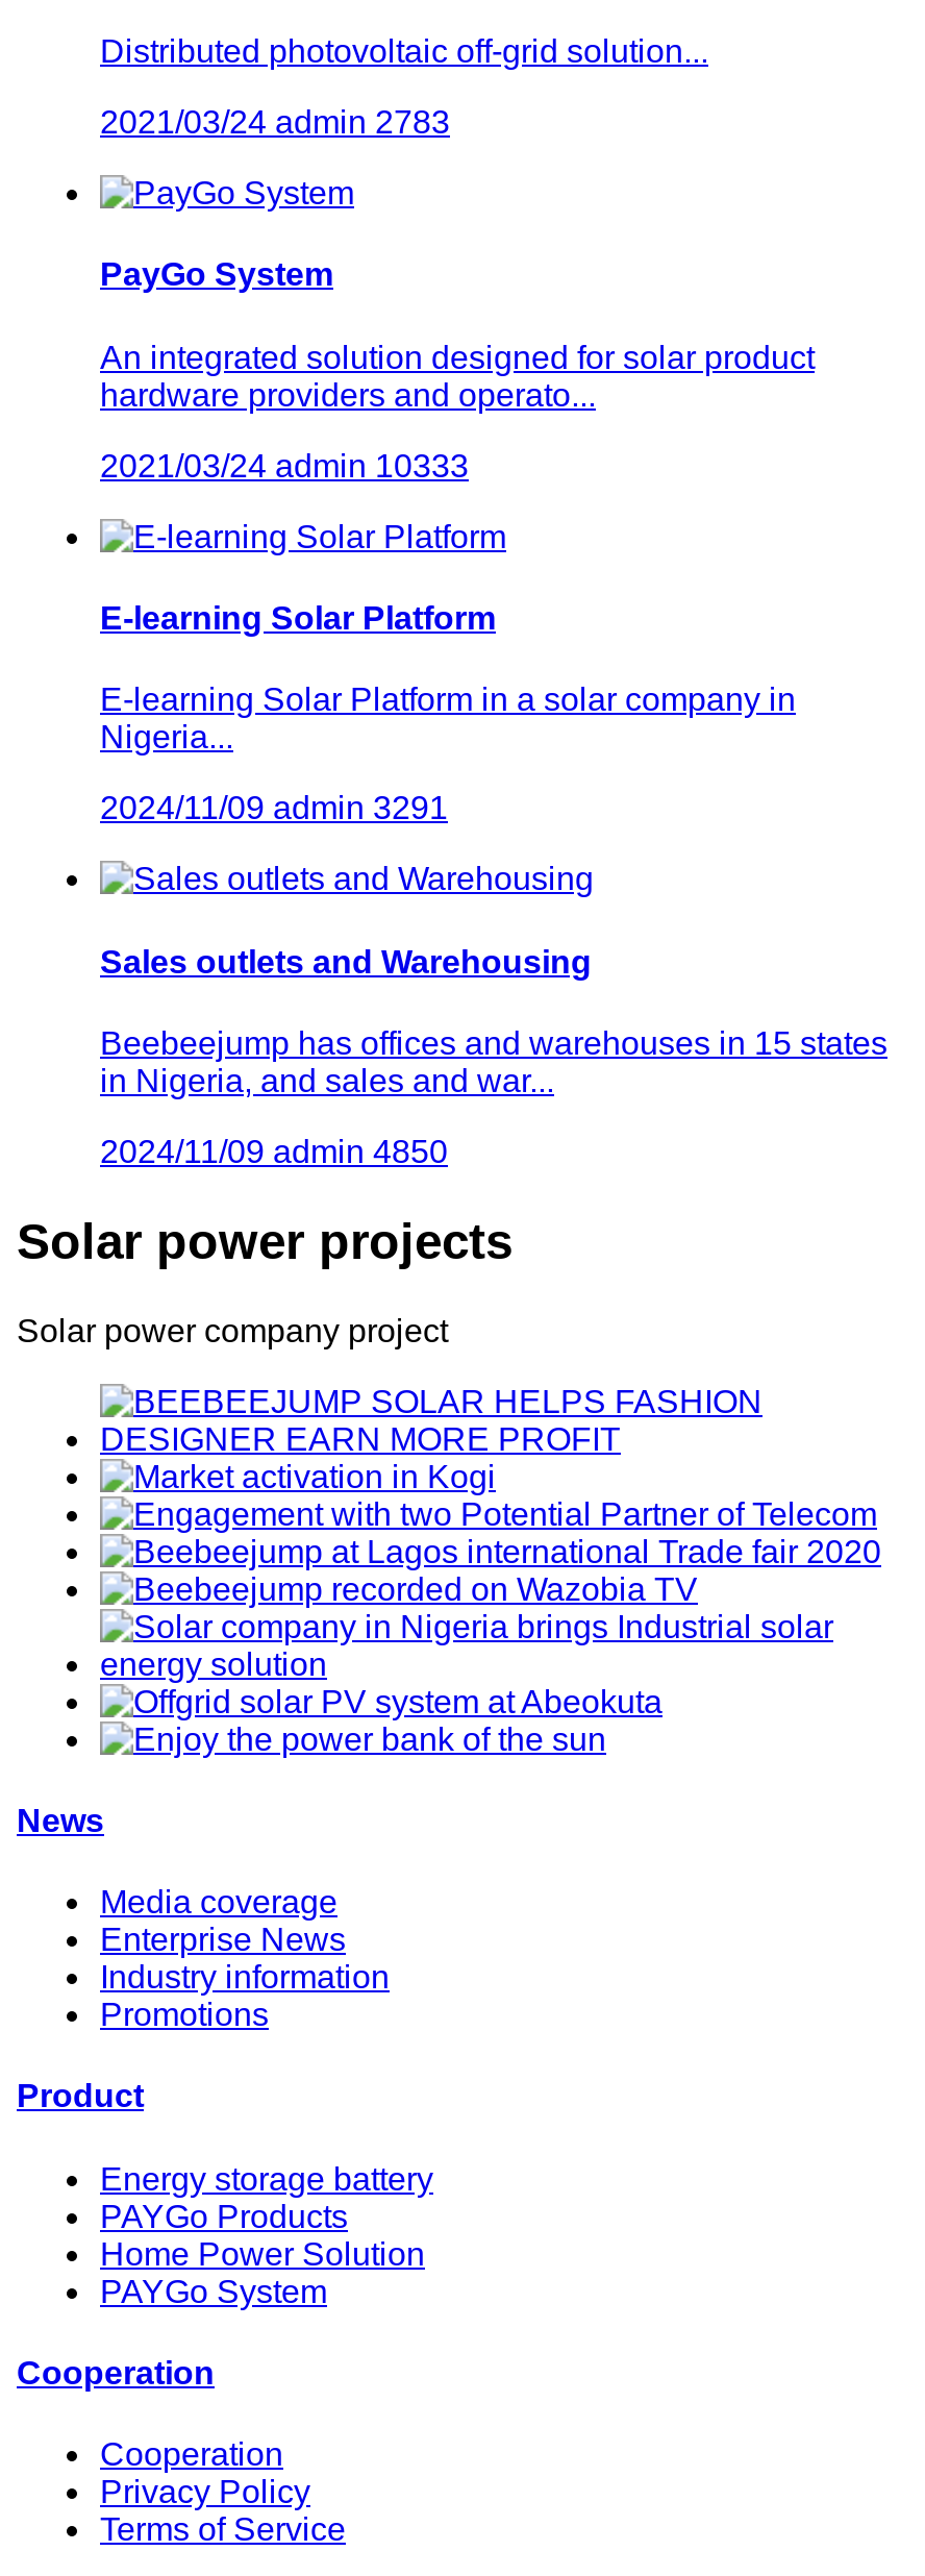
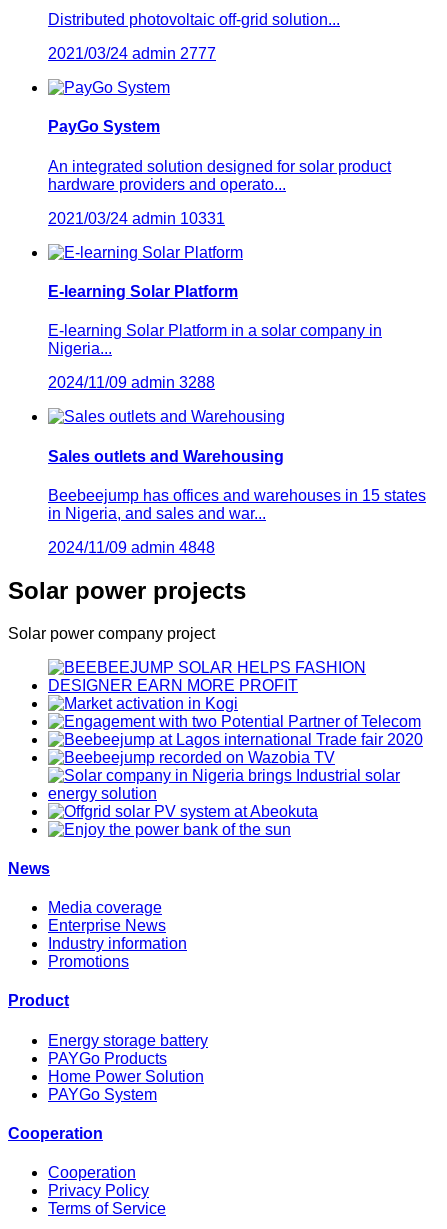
- 2021/03/24 admin 2783
+ 2021/03/24 admin 2777

- 2021/03/24 admin 10333
+ 2021/03/24 admin 10331

- 2024/11/09 admin 3291
+ 2024/11/09 admin 3288

- 2024/11/09 admin 4850
+ 2024/11/09 admin 4848
